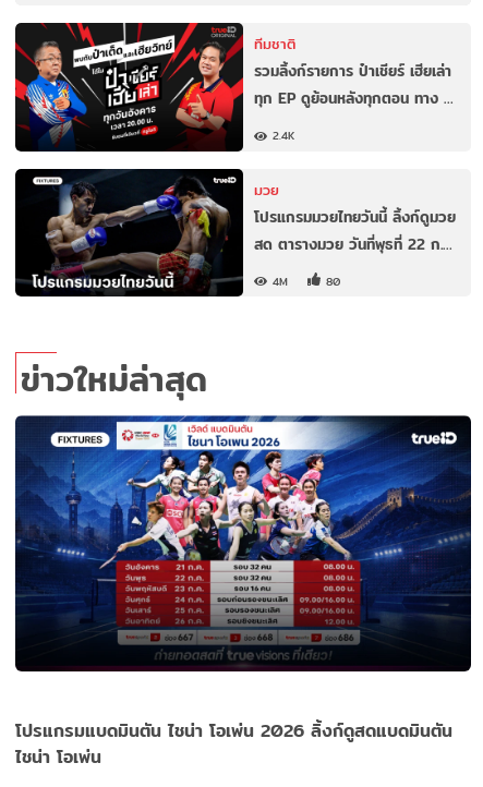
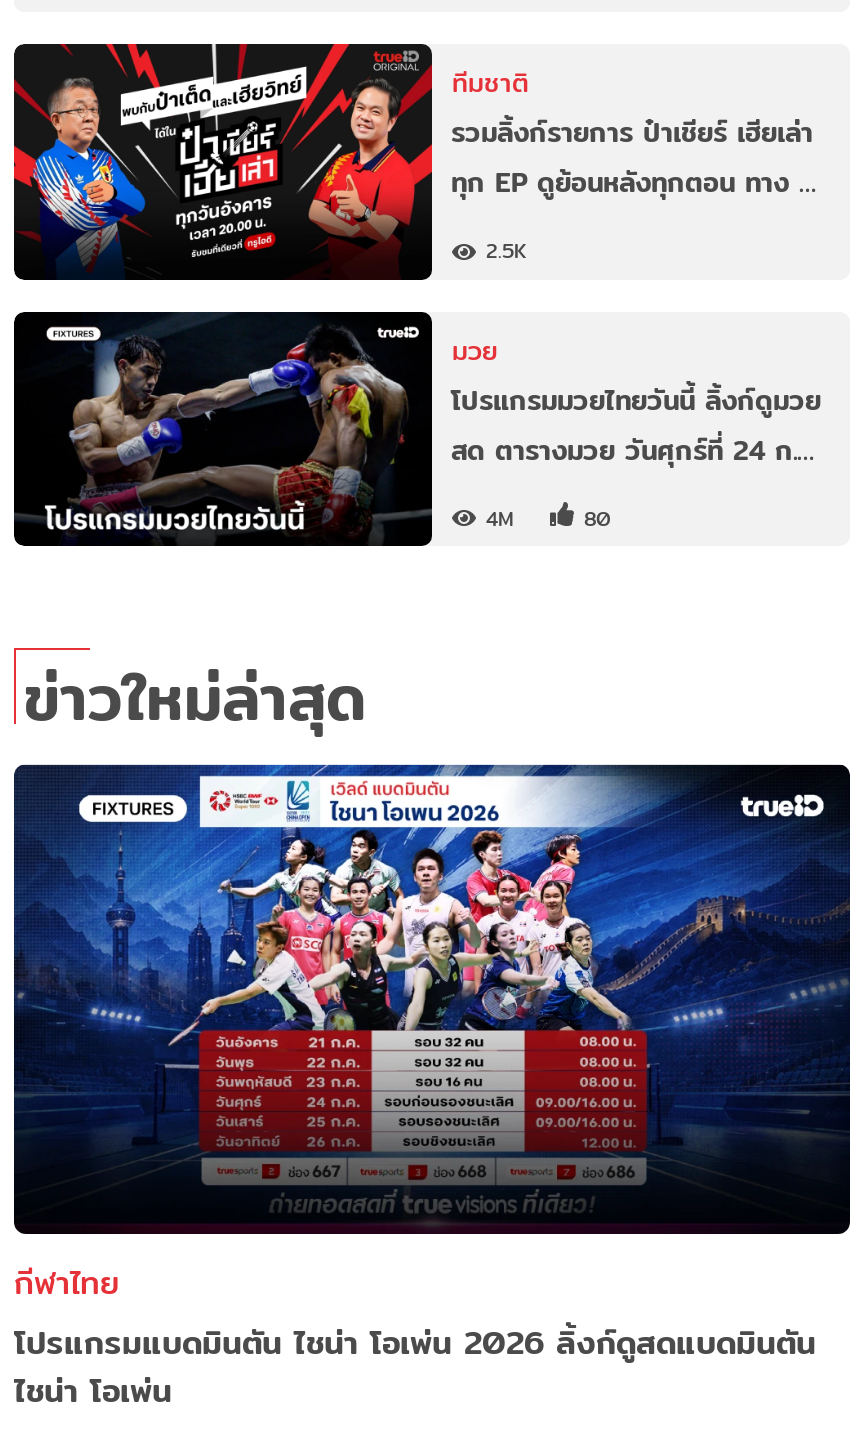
- 2.4K
+ 2.5K

- สด ตารางมวย วันที่พุธที่ 22 ก.…
+ สด ตารางมวย วันศุกร์ที่ 24 ก.…

+ กีฬาไทย
